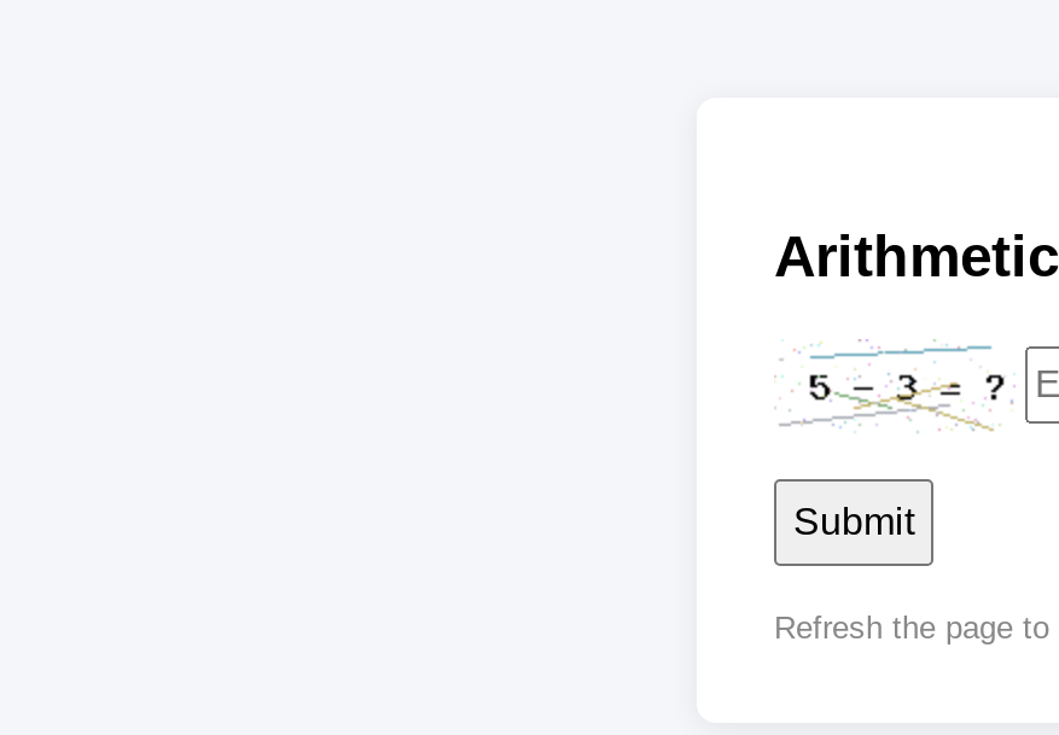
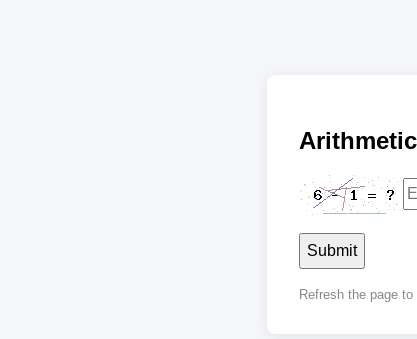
- [image]
+ [image]
